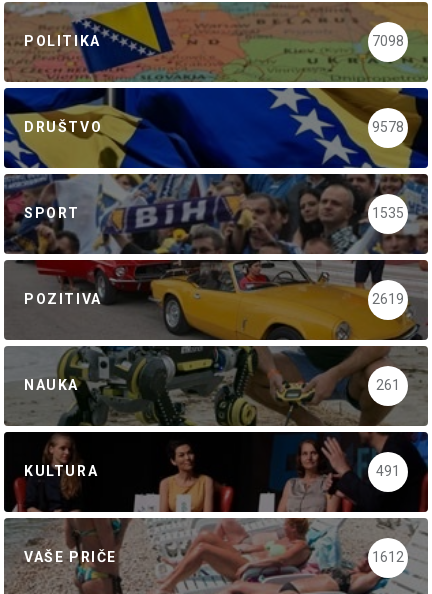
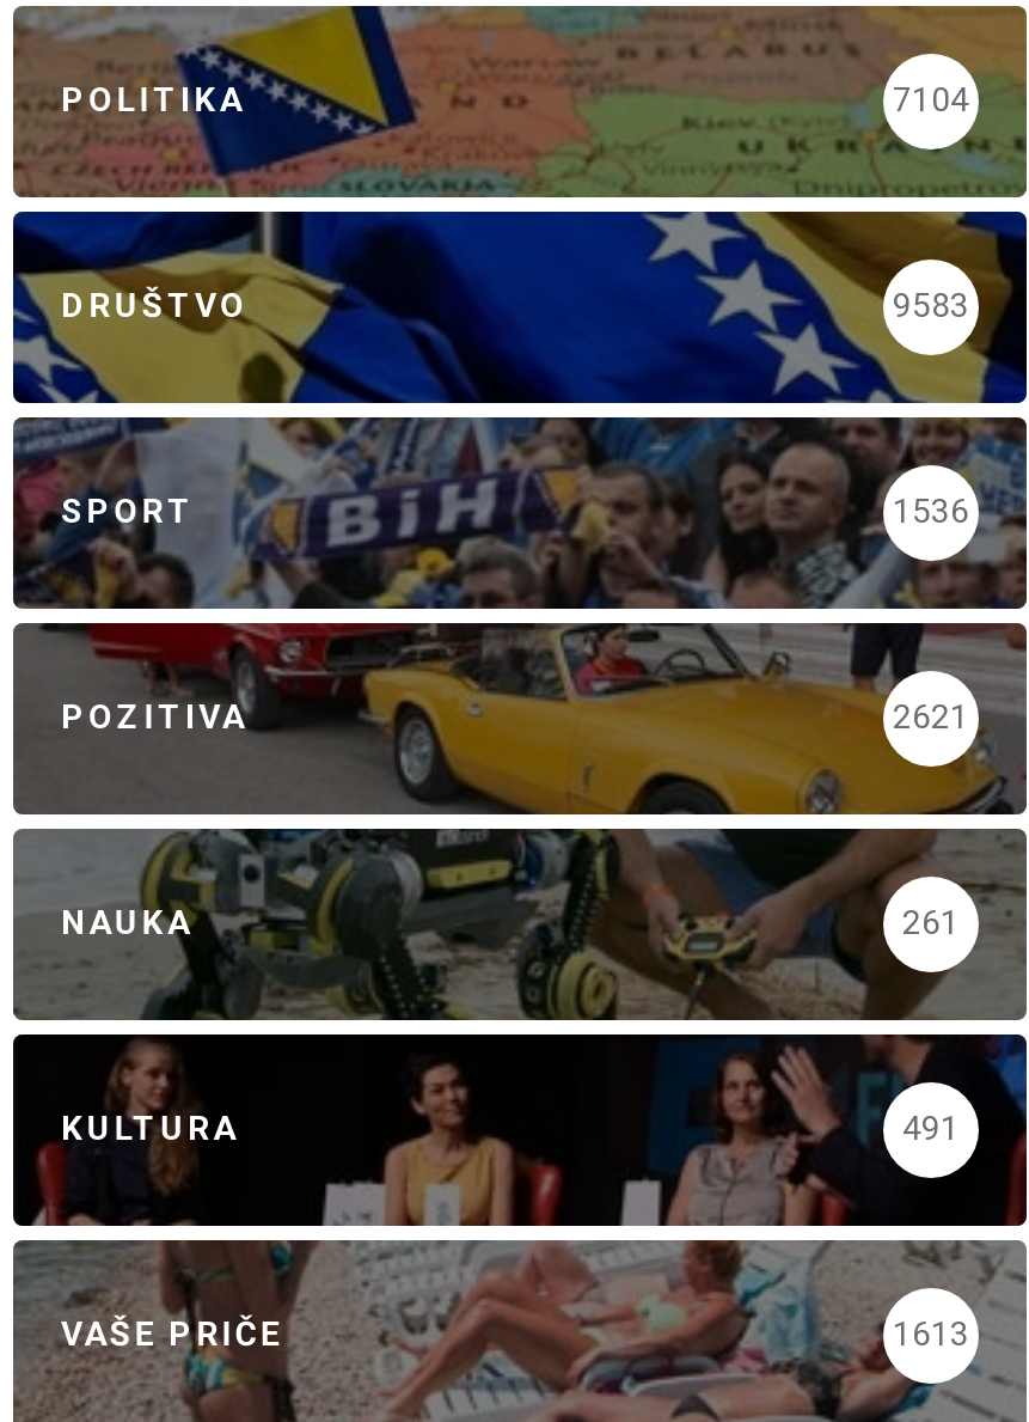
- 7098
+ 7104

- 9578
+ 9583

- 1535
+ 1536

- 2619
+ 2621

- 1612
+ 1613
